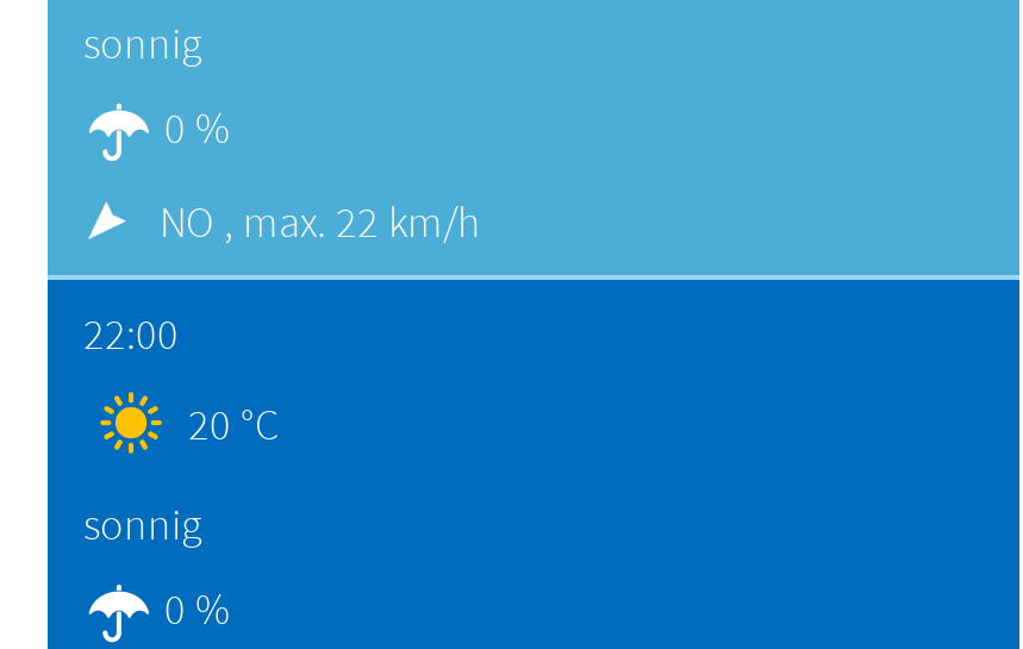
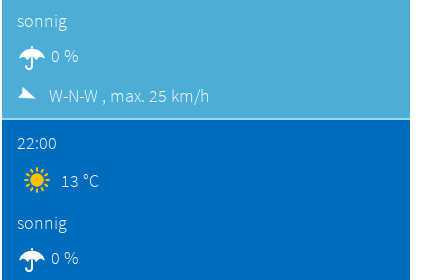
- NO , max. 22 km/h
+ W-N-W , max. 25 km/h

- 20 °C
+ 13 °C
